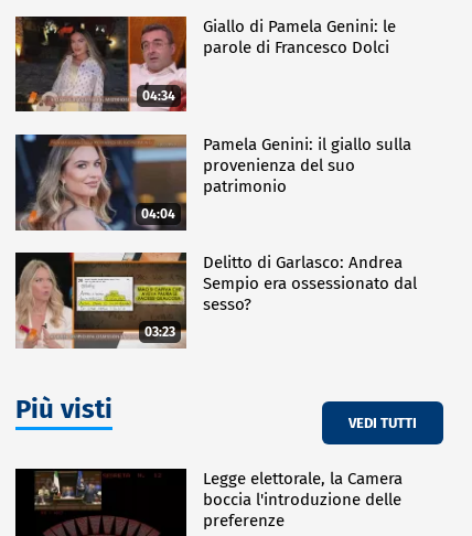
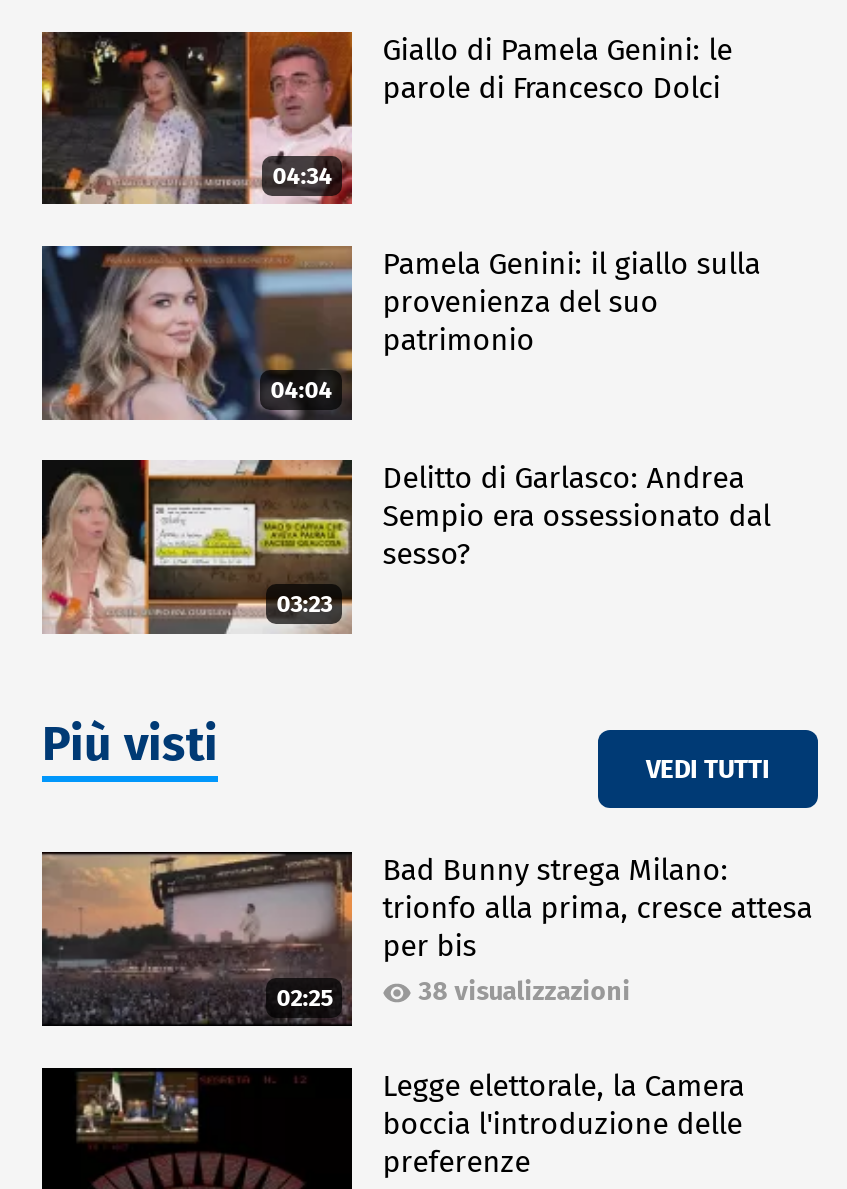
+ [image]
+ 02:25

+ Bad Bunny strega Milano:
+ trionfo alla prima, cresce attesa
+ per bis
+ 38 visualizzazioni
